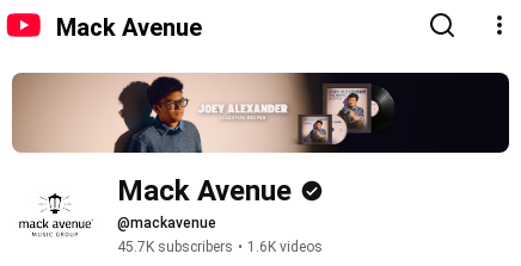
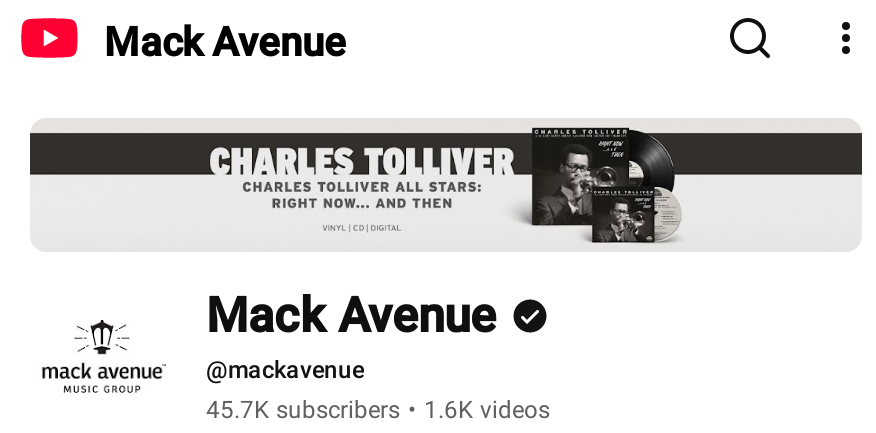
- [image]
+ [image]
